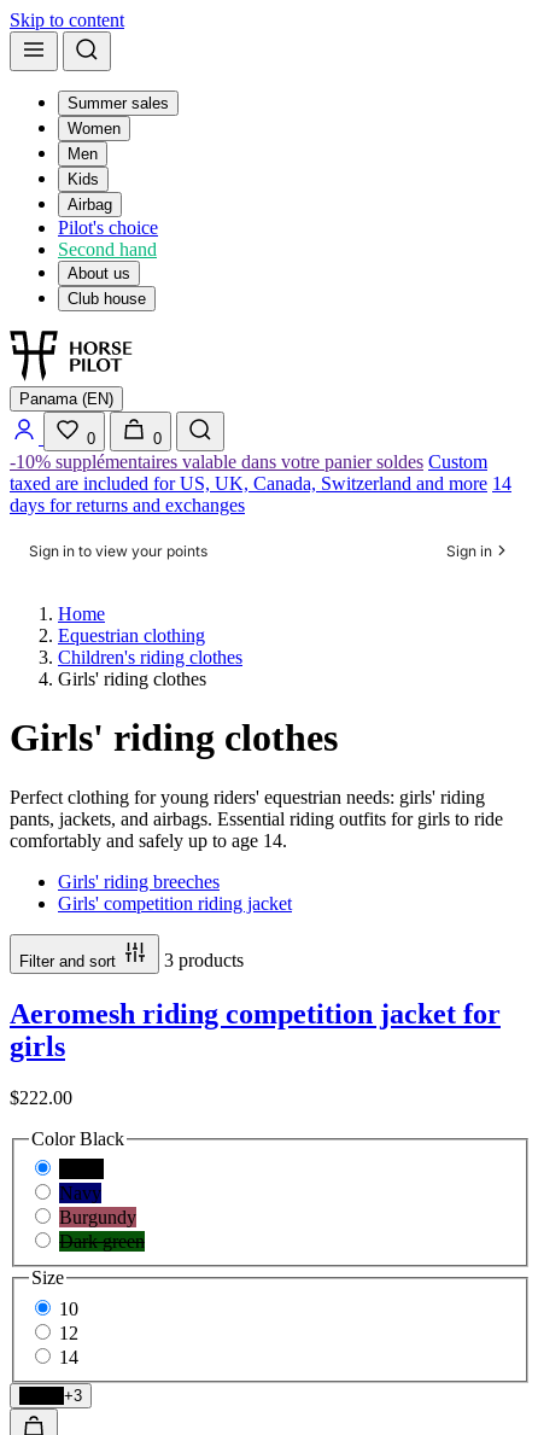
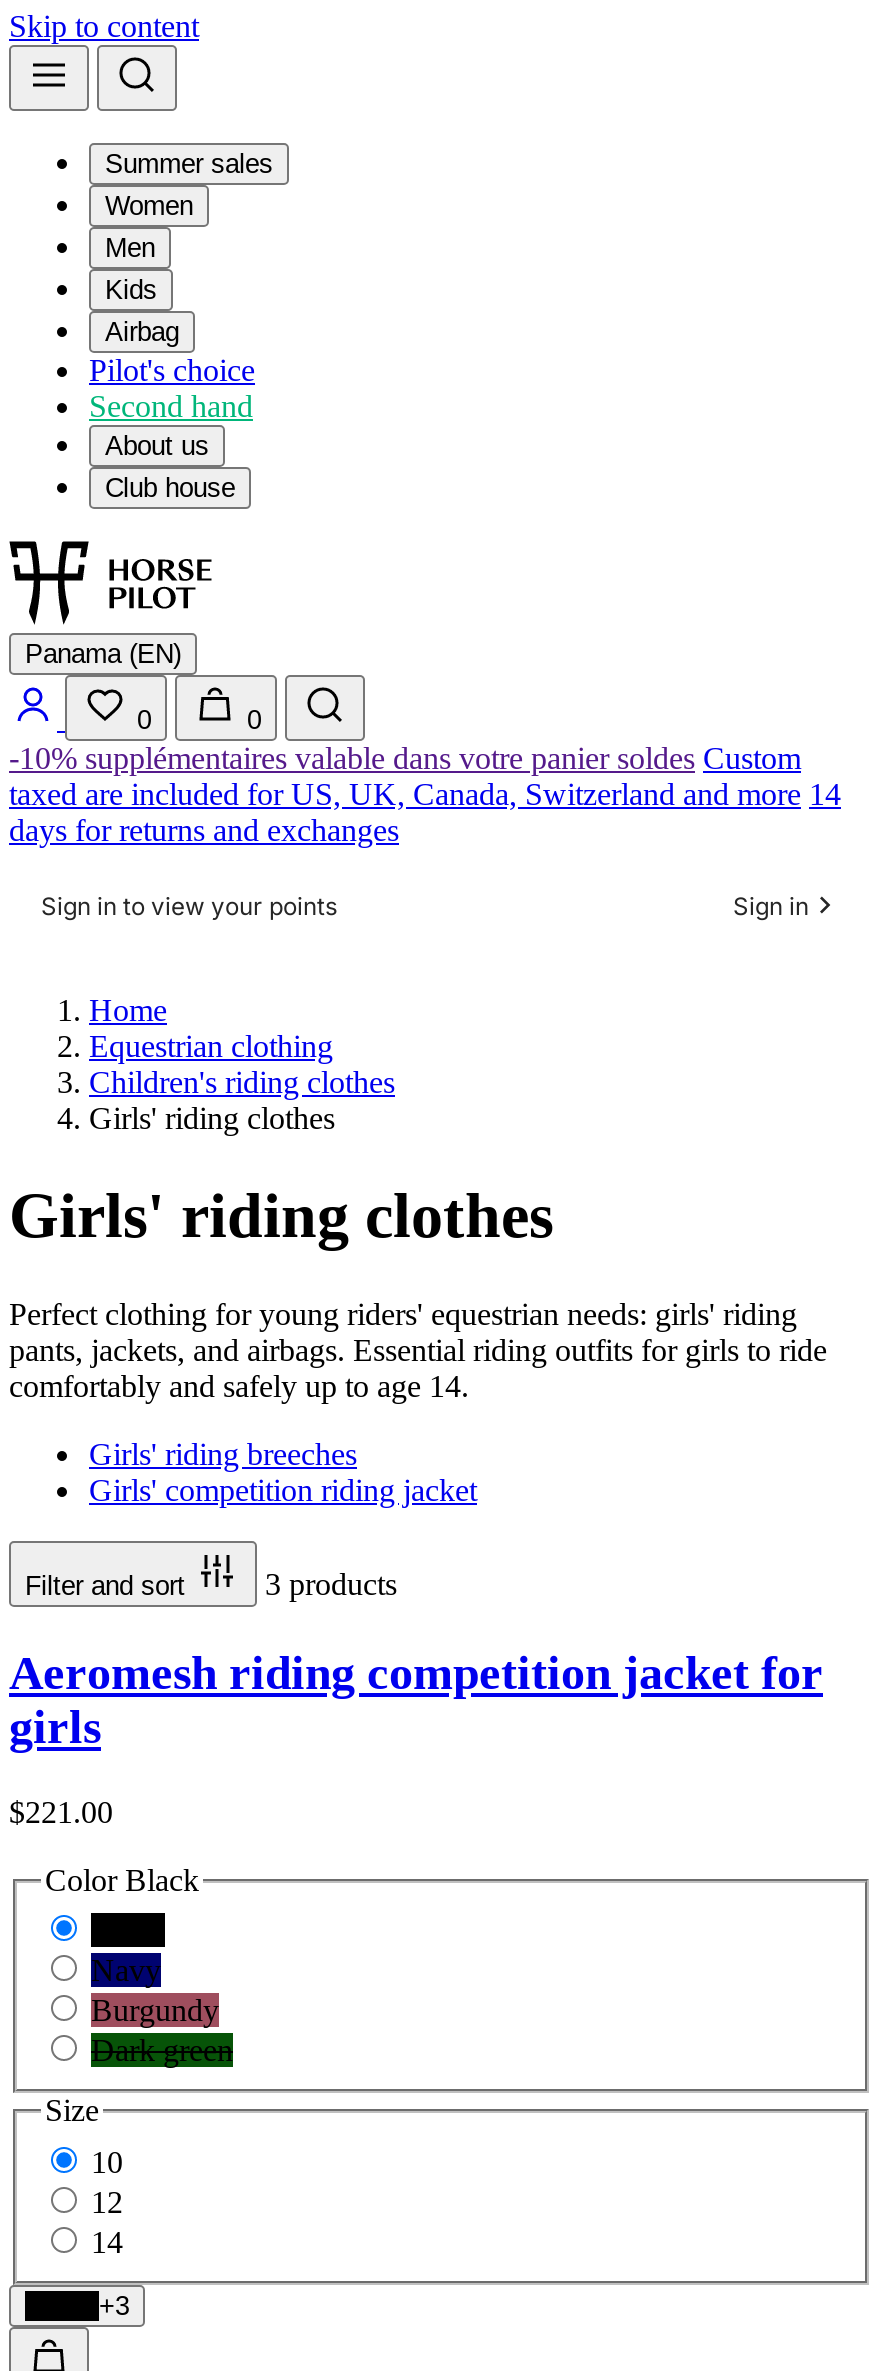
- $222.00
+ $221.00
